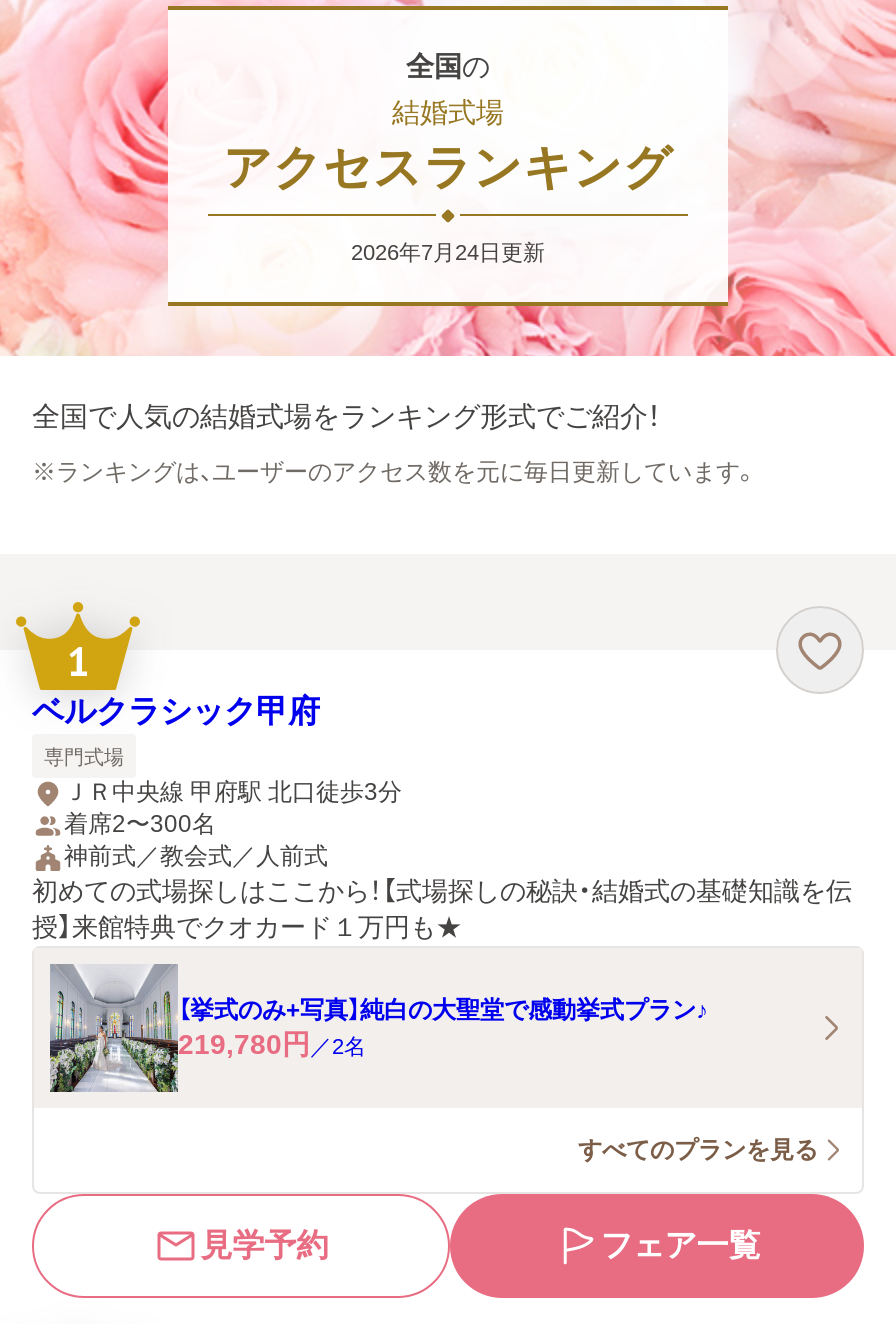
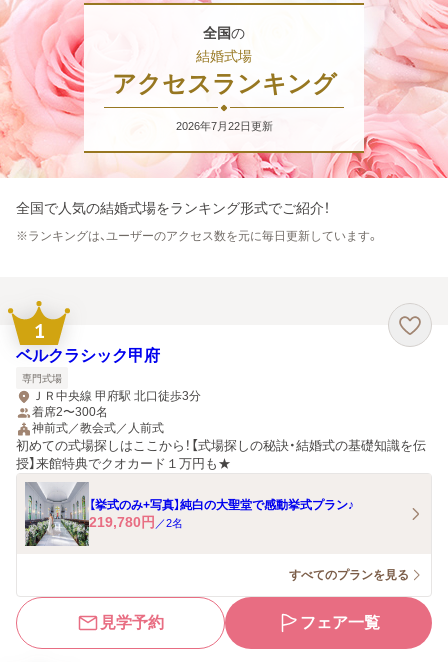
- 2026年7月24日更新
+ 2026年7月22日更新
